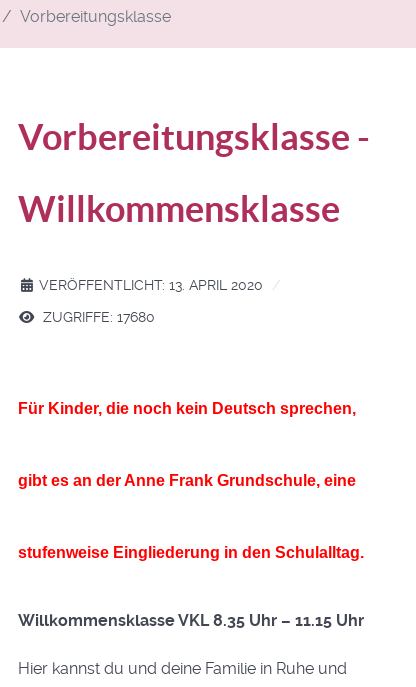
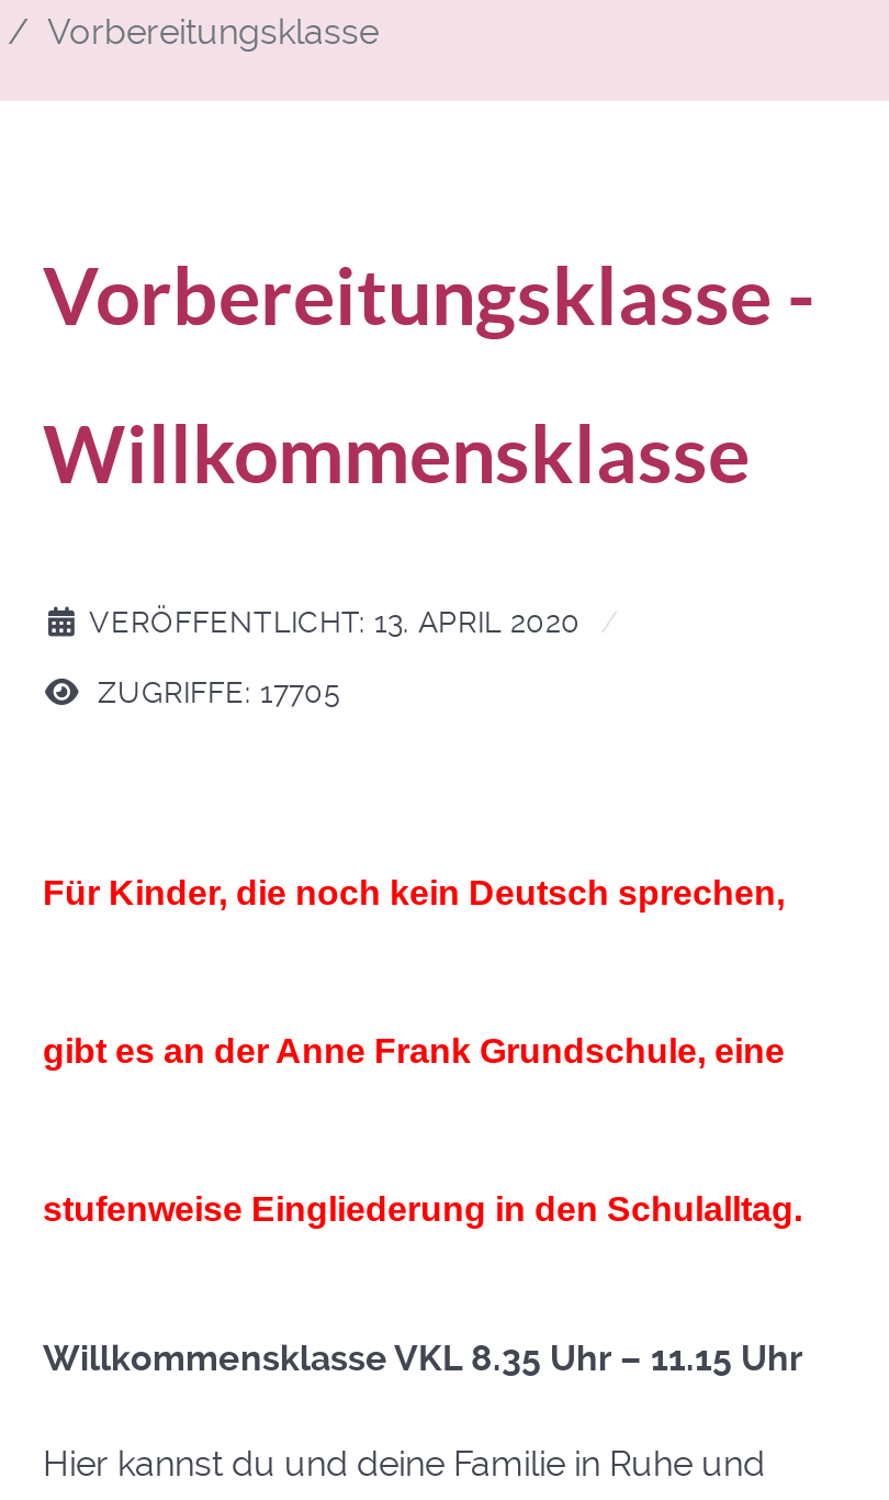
- ZUGRIFFE: 17680
+ ZUGRIFFE: 17705
